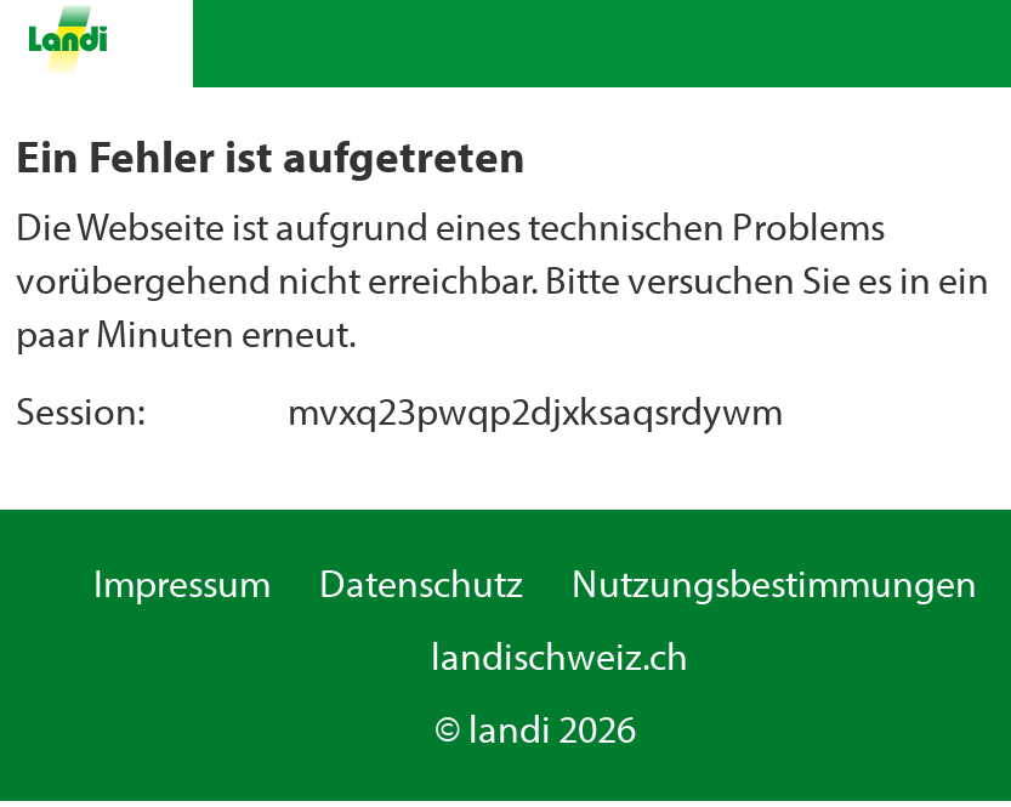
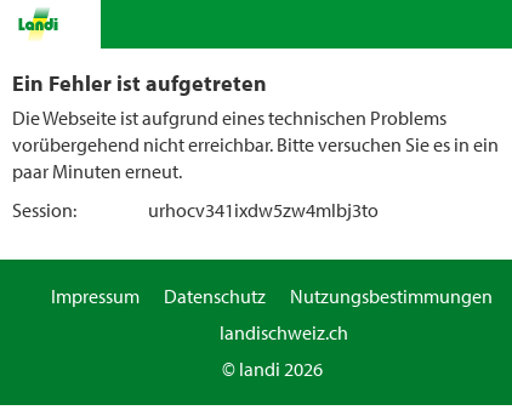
- mvxq23pwqp2djxksaqsrdywm
+ urhocv341ixdw5zw4mlbj3to
